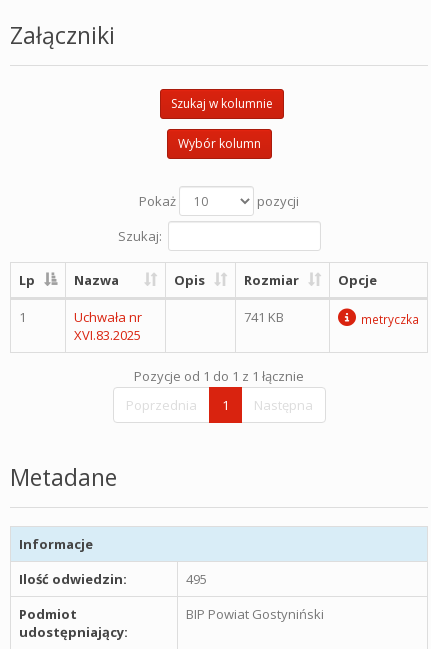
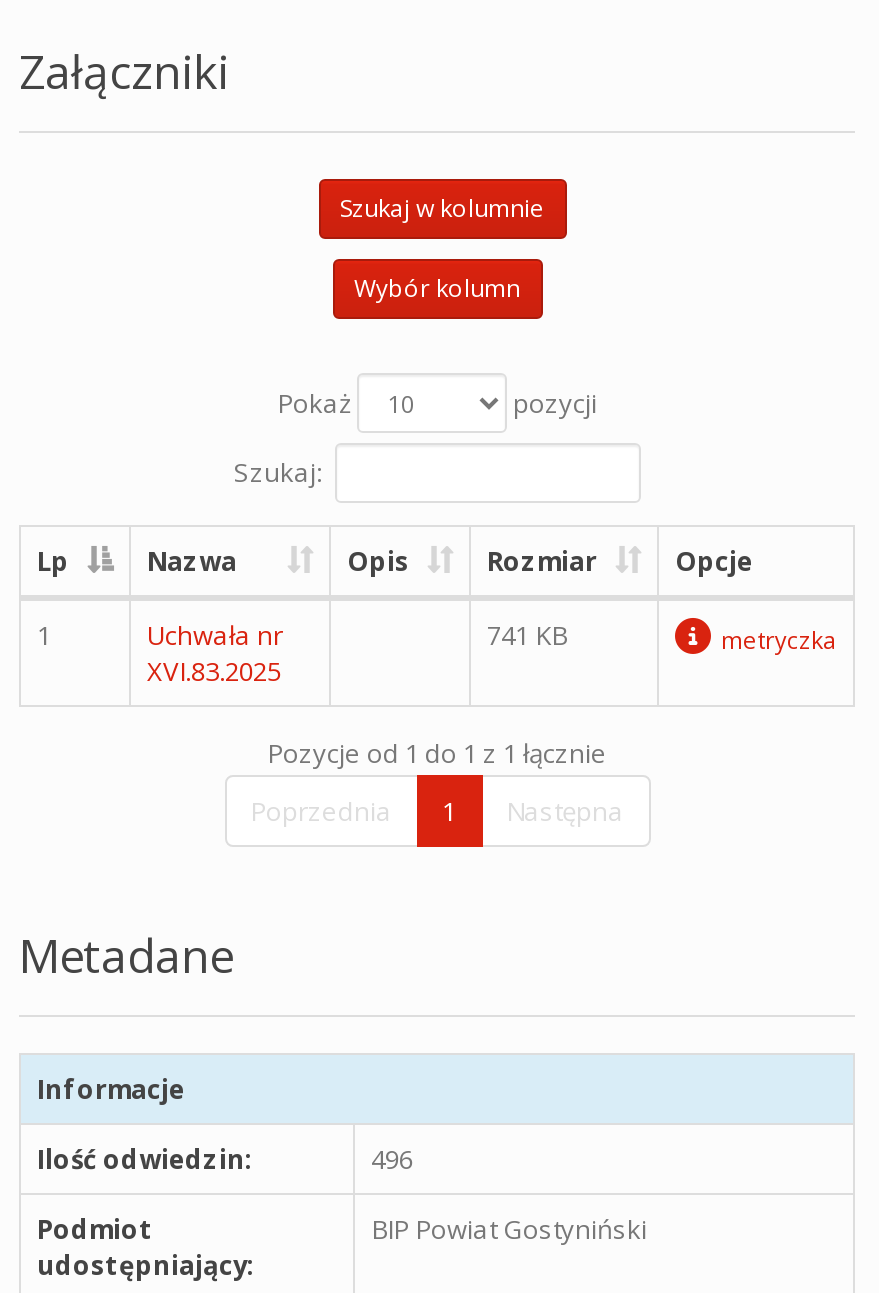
- 495
+ 496
